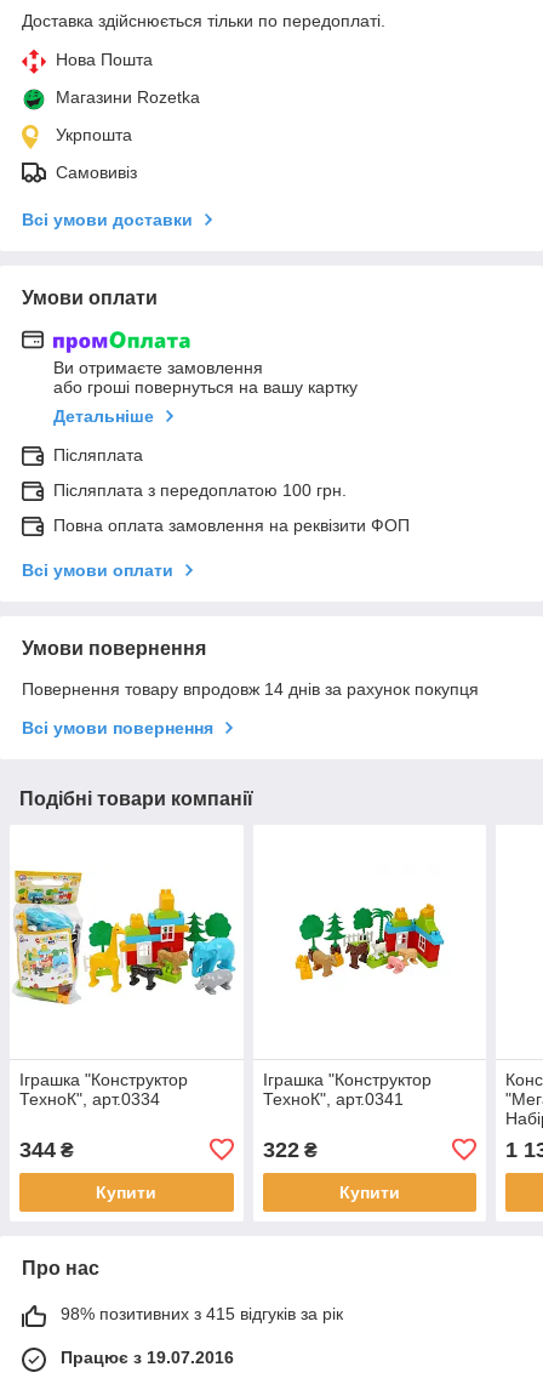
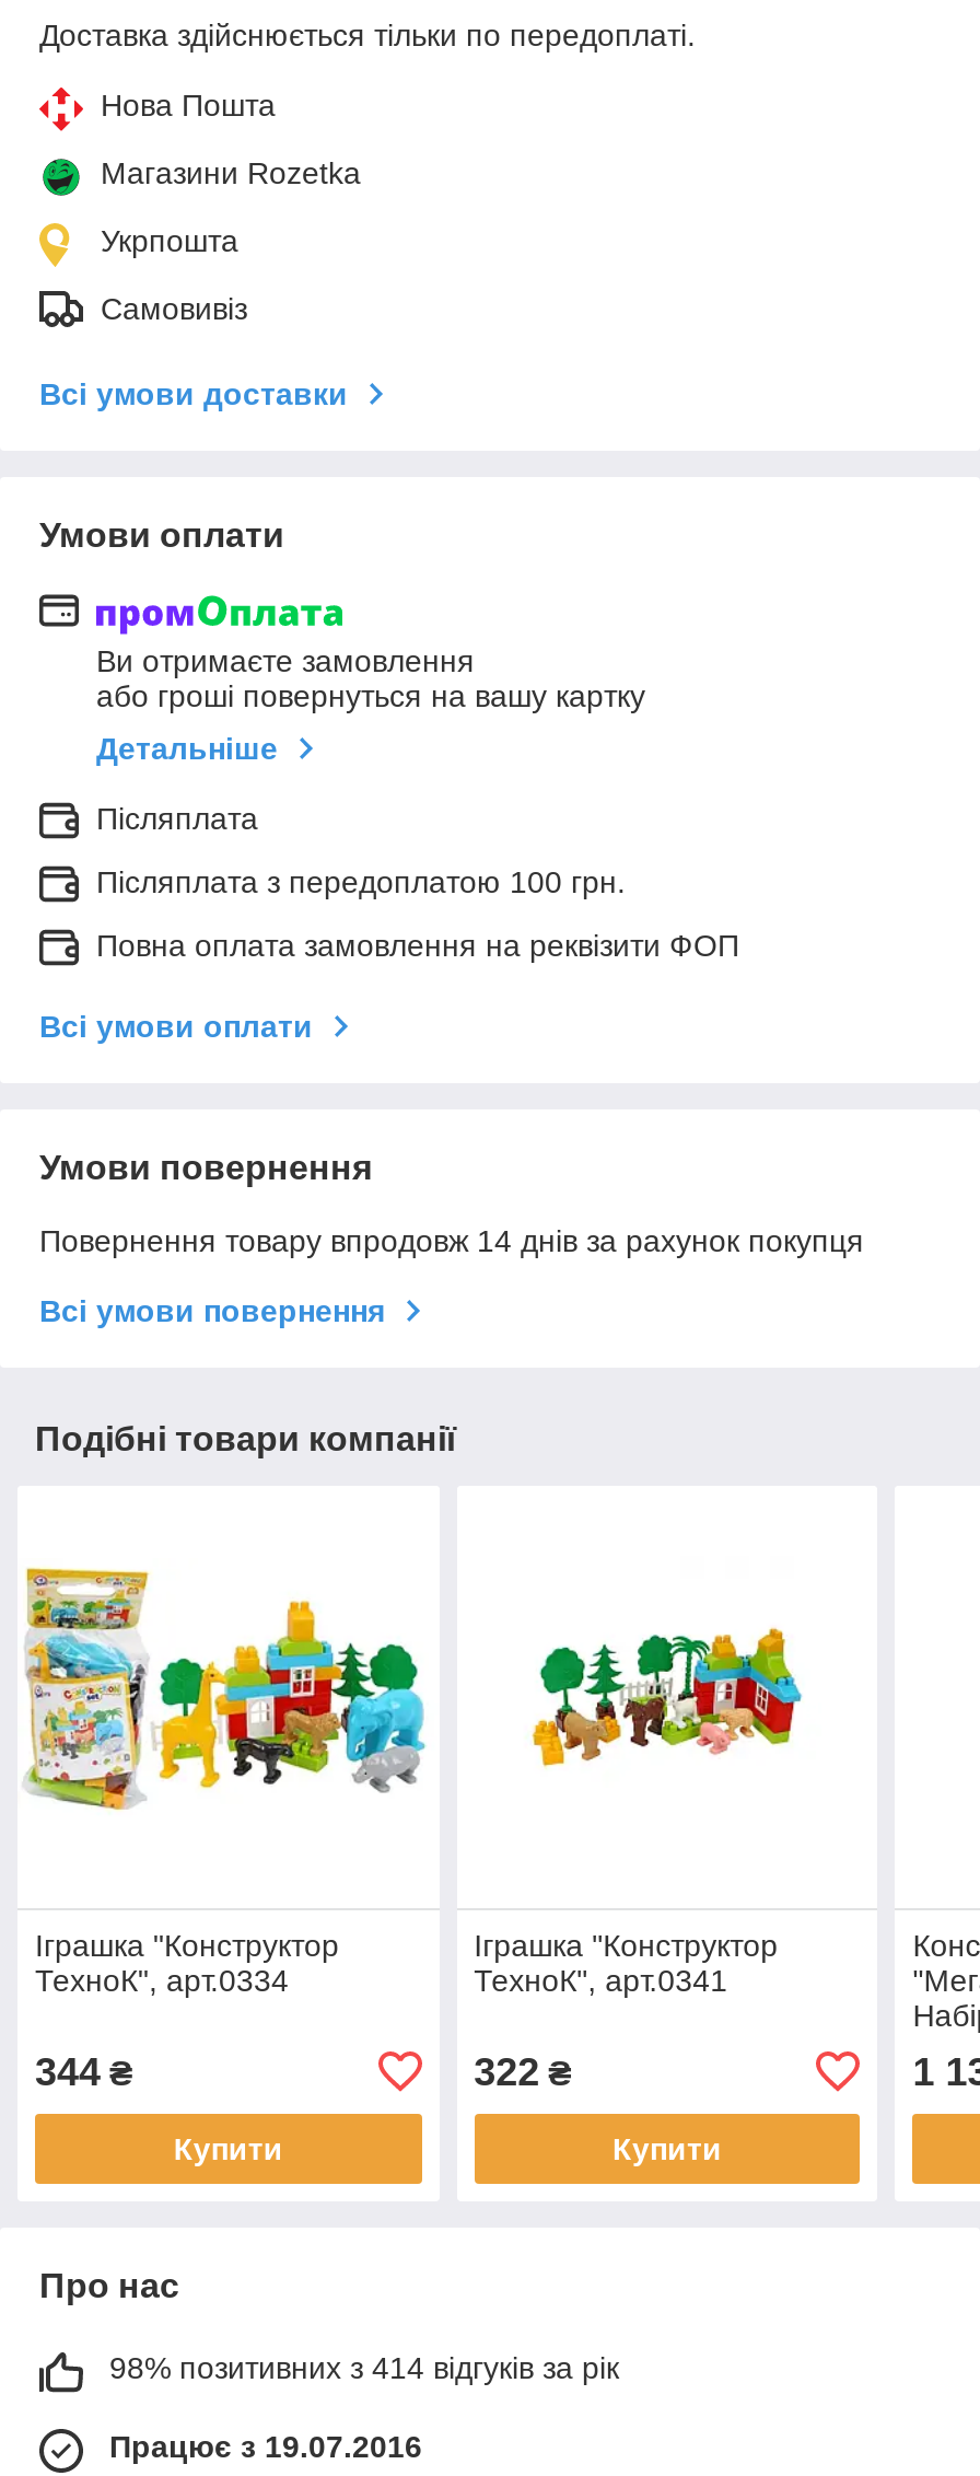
- 98% позитивних з 415 відгуків за рік
+ 98% позитивних з 414 відгуків за рік
